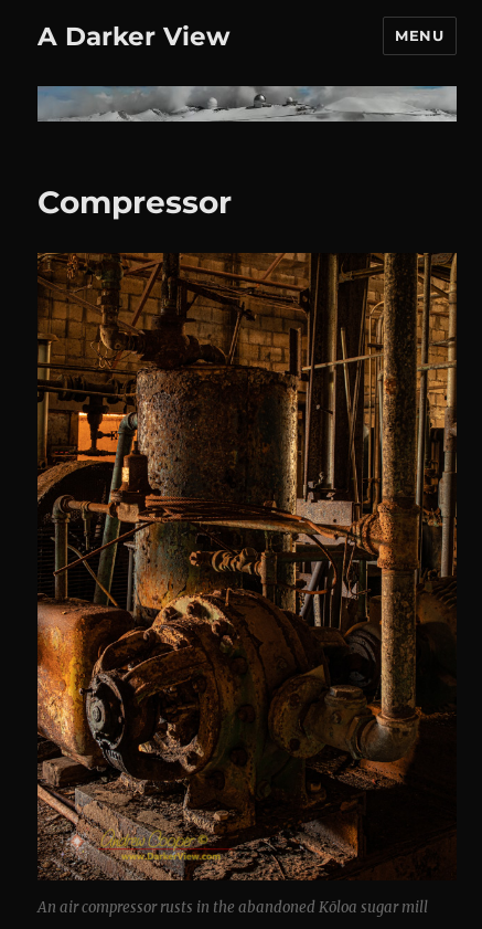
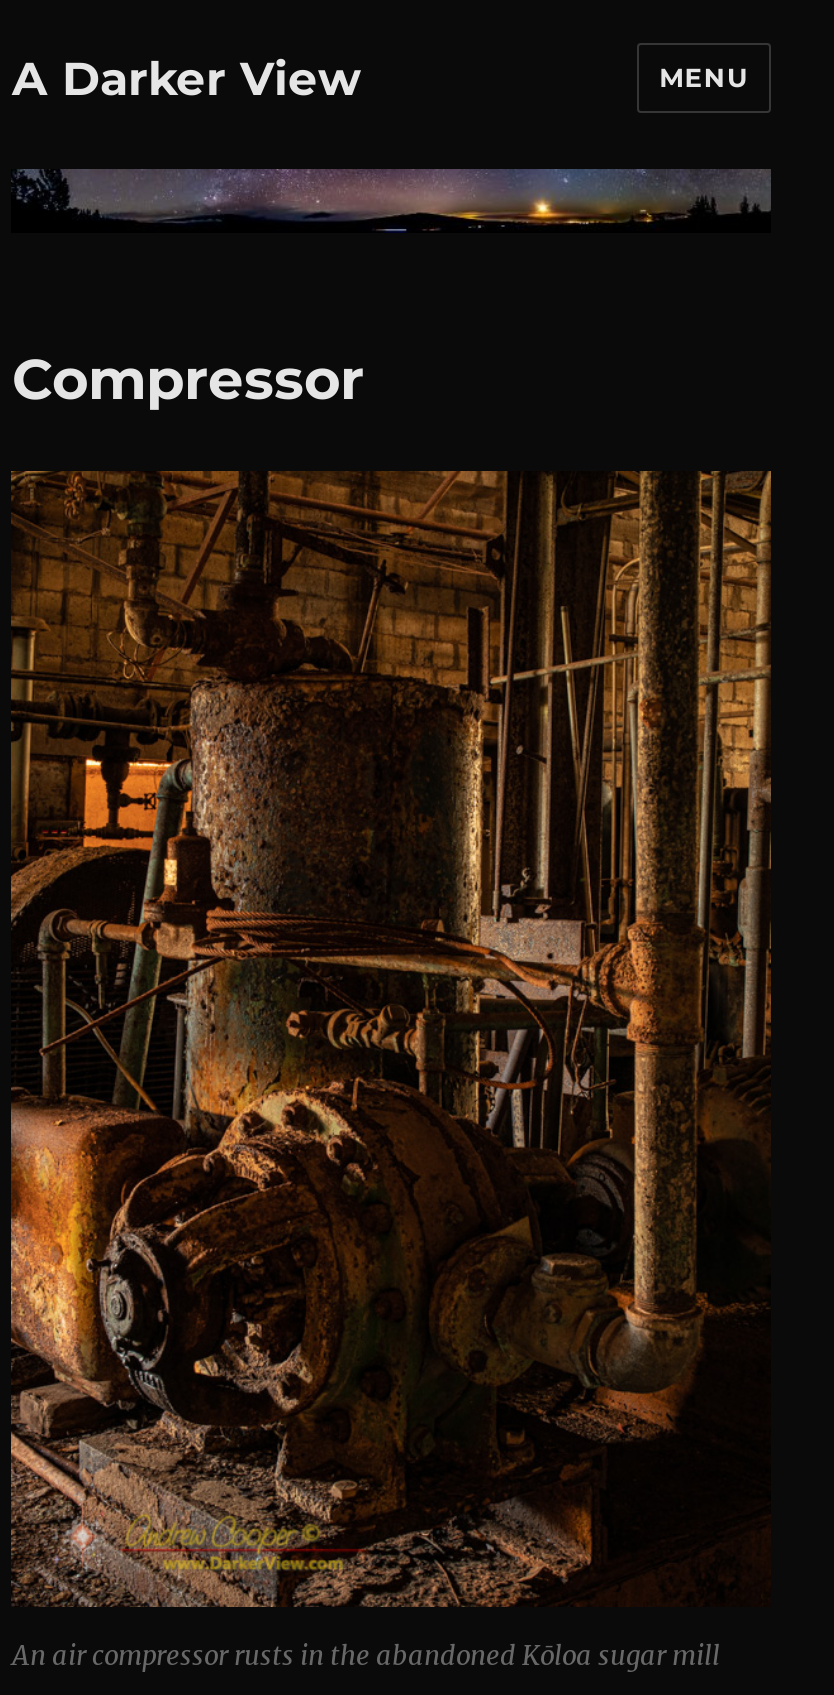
- [image]
+ [image]
